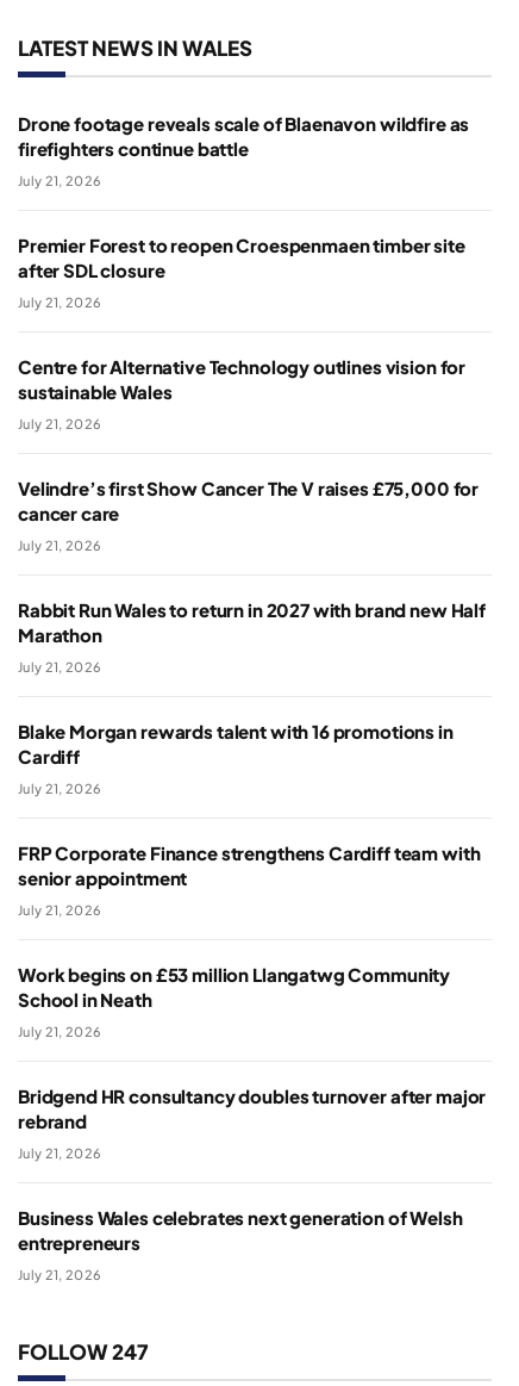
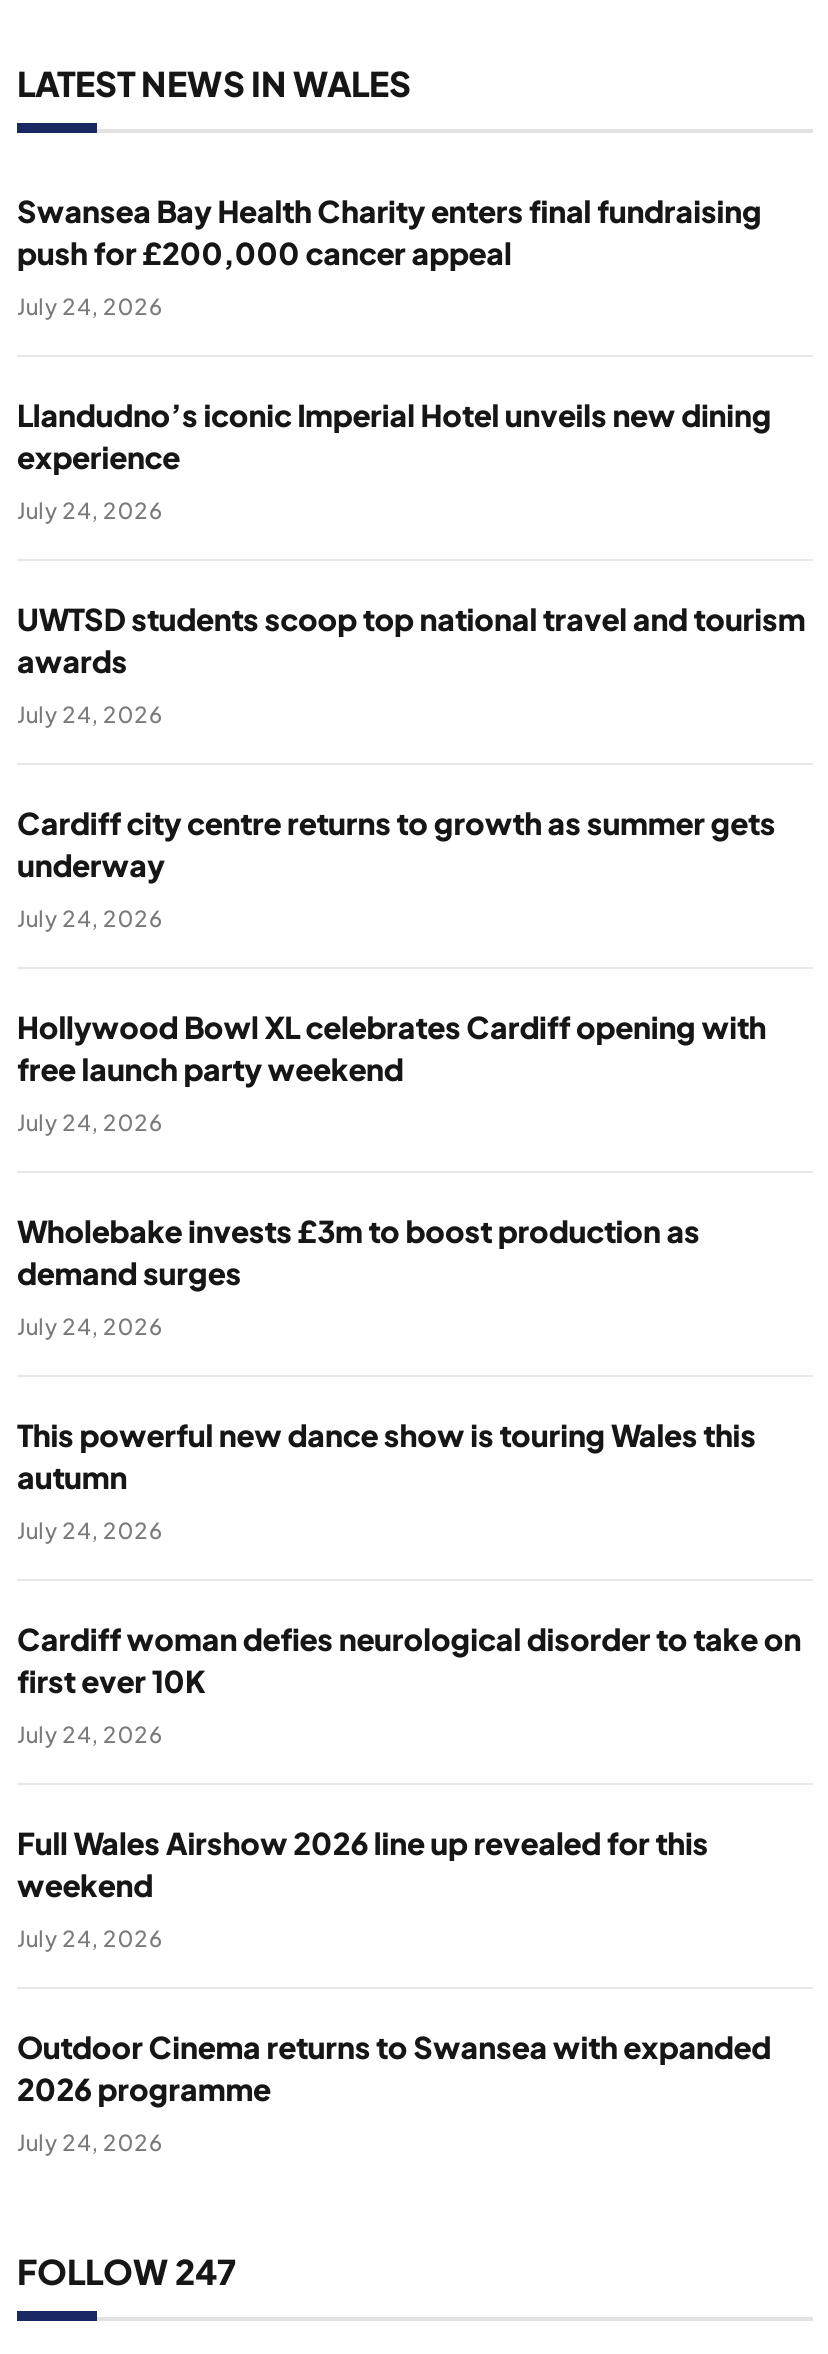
- Drone footage reveals scale of Blaenavon wildfire as
- firefighters continue battle
+ Swansea Bay Health Charity enters final fundraising
+ push for £200,000 cancer appeal

- July 21, 2026
+ July 24, 2026

- Premier Forest to reopen Croespenmaen timber site
- after SDL closure
+ Llandudno’s iconic Imperial Hotel unveils new dining
+ experience

- July 21, 2026
+ July 24, 2026

- Centre for Alternative Technology outlines vision for
- sustainable Wales
+ UWTSD students scoop top national travel and tourism
+ awards

- July 21, 2026
+ July 24, 2026

- Velindre’s first Show Cancer The V raises £75,000 for
- cancer care
+ Cardiff city centre returns to growth as summer gets
+ underway

- July 21, 2026
+ July 24, 2026

- Rabbit Run Wales to return in 2027 with brand new Half
- Marathon
+ Hollywood Bowl XL celebrates Cardiff opening with
+ free launch party weekend

- July 21, 2026
+ July 24, 2026

- Blake Morgan rewards talent with 16 promotions in
- Cardiff
+ Wholebake invests £3m to boost production as
+ demand surges

- July 21, 2026
+ July 24, 2026

- FRP Corporate Finance strengthens Cardiff team with
- senior appointment
+ This powerful new dance show is touring Wales this
+ autumn

- July 21, 2026
+ July 24, 2026

- Work begins on £53 million Llangatwg Community
- School in Neath
+ Cardiff woman defies neurological disorder to take on
+ first ever 10K

- July 21, 2026
+ July 24, 2026

- Bridgend HR consultancy doubles turnover after major
- rebrand
+ Full Wales Airshow 2026 line up revealed for this
+ weekend

- July 21, 2026
+ July 24, 2026

- Business Wales celebrates next generation of Welsh
- entrepreneurs
+ Outdoor Cinema returns to Swansea with expanded
+ 2026 programme

- July 21, 2026
+ July 24, 2026
